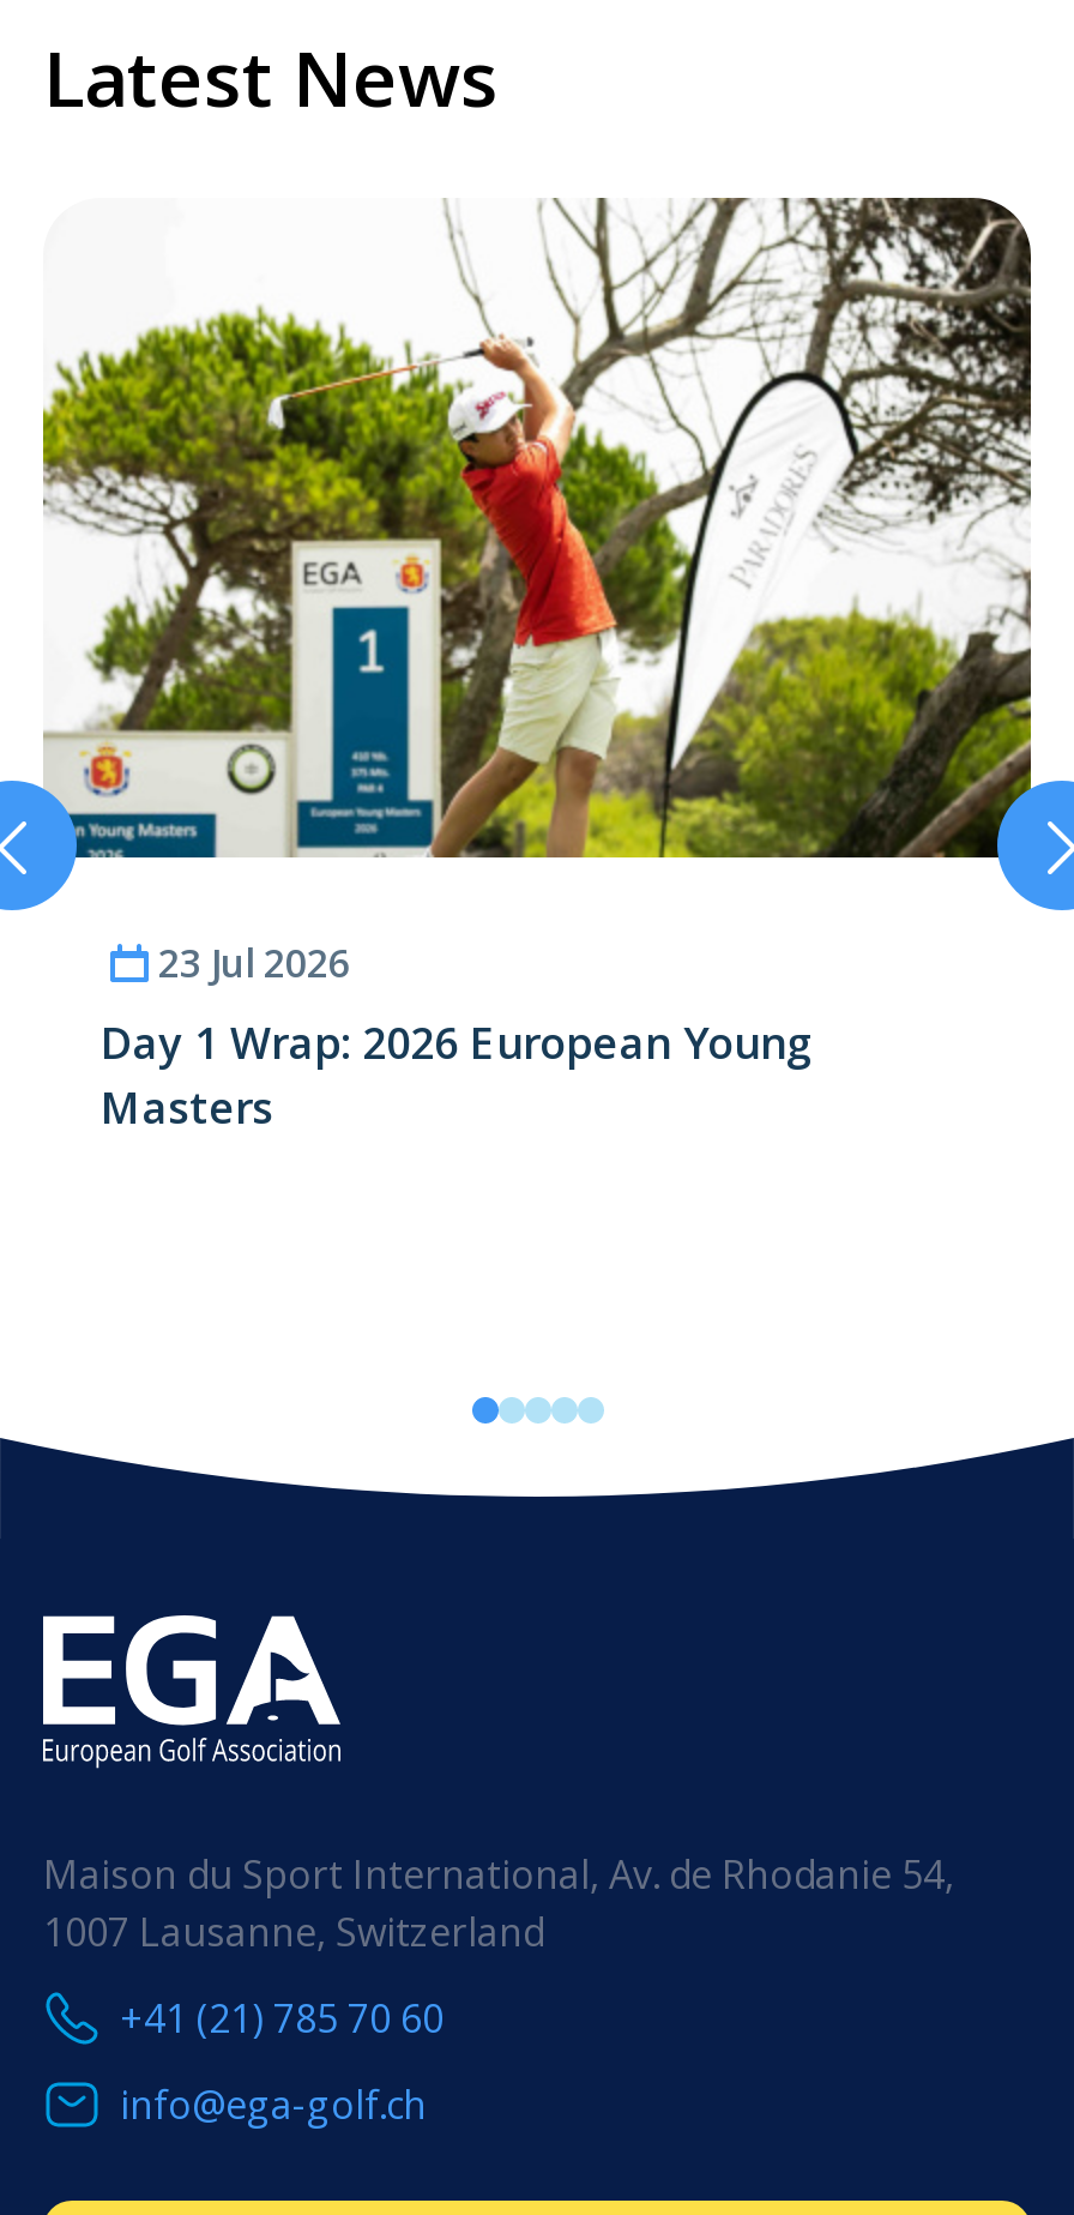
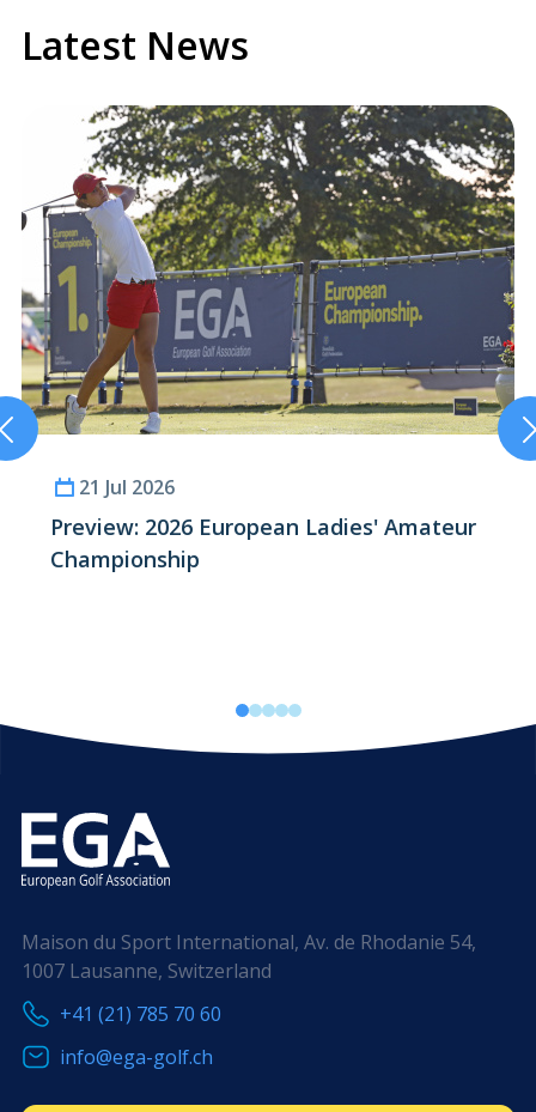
- [image]
- 23 Jul 2026
- Day 1 Wrap: 2026 European Young
- Masters
+ [image]
+ 21 Jul 2026
+ Preview: 2026 European Ladies' Amateur
+ Championship
